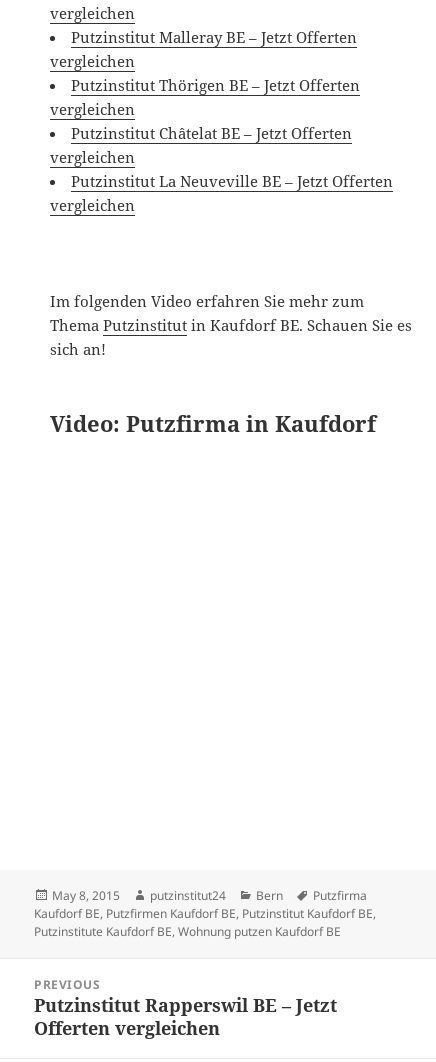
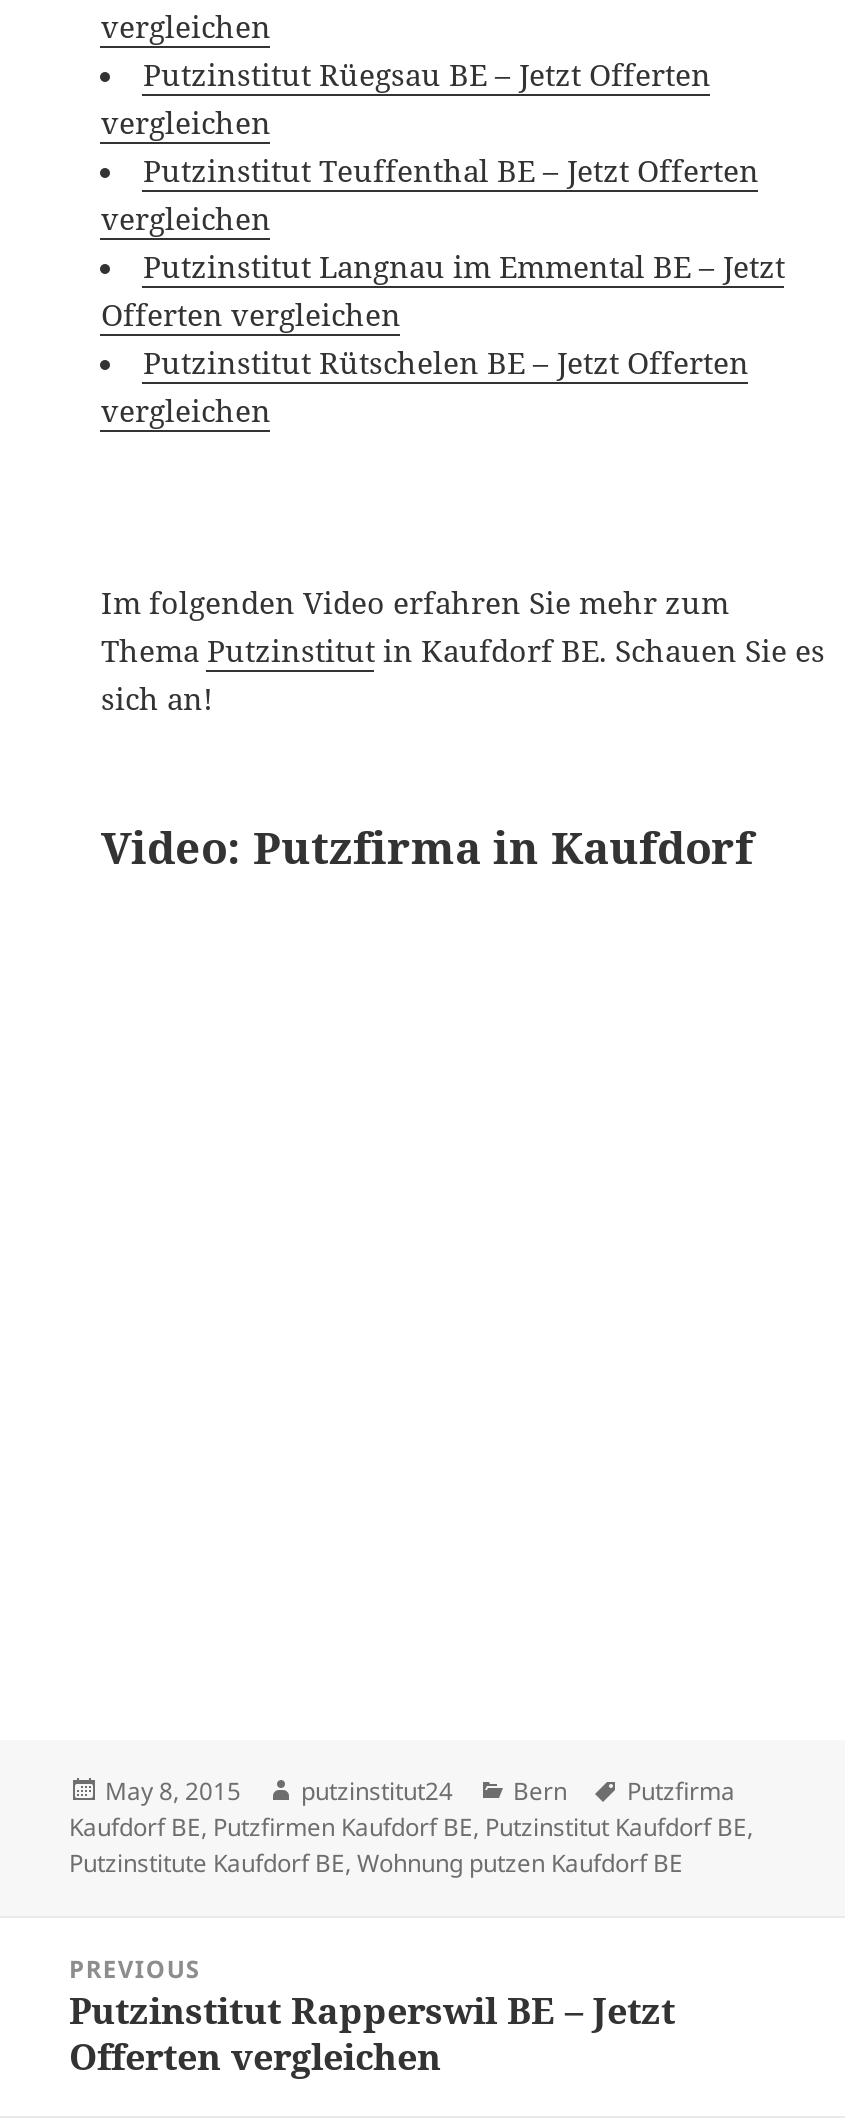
- Putzinstitut Malleray BE – Jetzt Offerten
+ Putzinstitut Rüegsau BE – Jetzt Offerten

- Putzinstitut Thörigen BE – Jetzt Offerten
+ Putzinstitut Teuffenthal BE – Jetzt Offerten

- Putzinstitut Châtelat BE – Jetzt Offerten
- vergleichen
- Putzinstitut La Neuveville BE – Jetzt Offerten
+ Putzinstitut Langnau im Emmental BE – Jetzt
+ Offerten vergleichen
+ Putzinstitut Rütschelen BE – Jetzt Offerten
